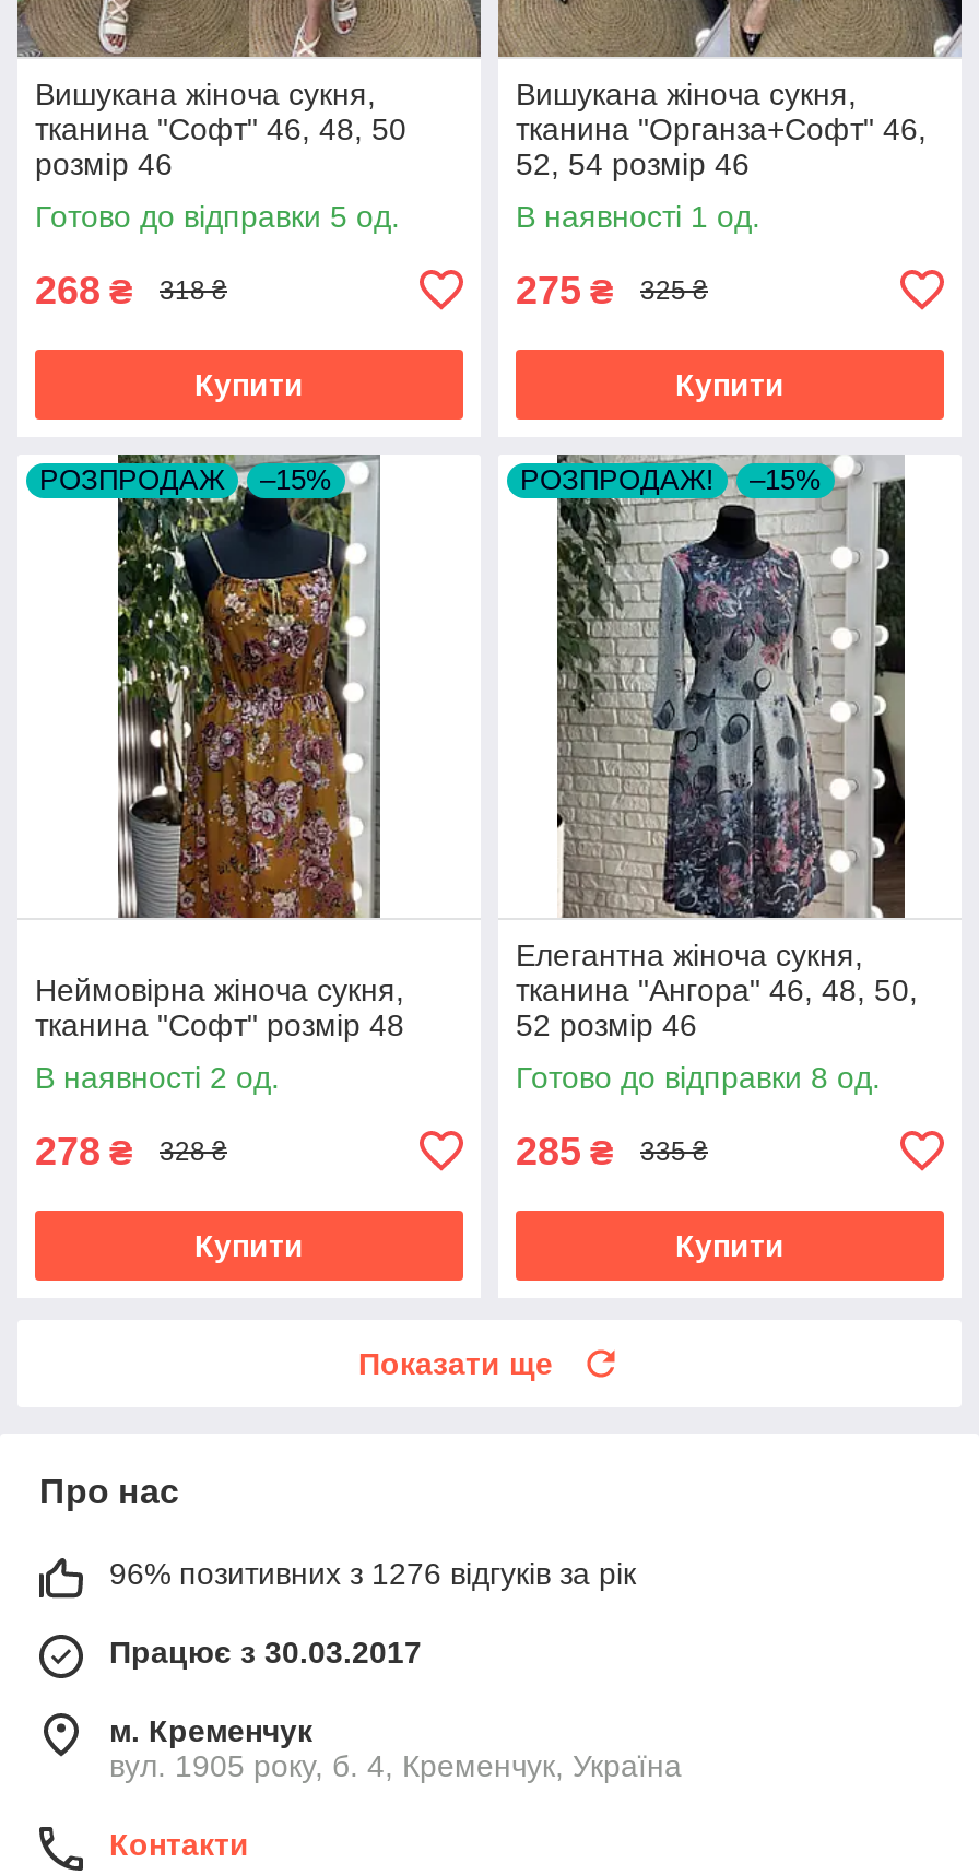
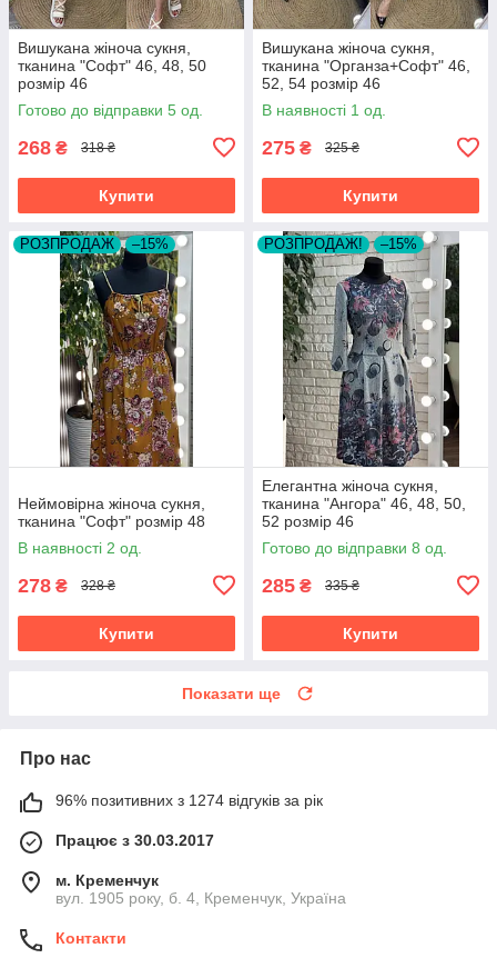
- 96% позитивних з 1276 відгуків за рік
+ 96% позитивних з 1274 відгуків за рік
